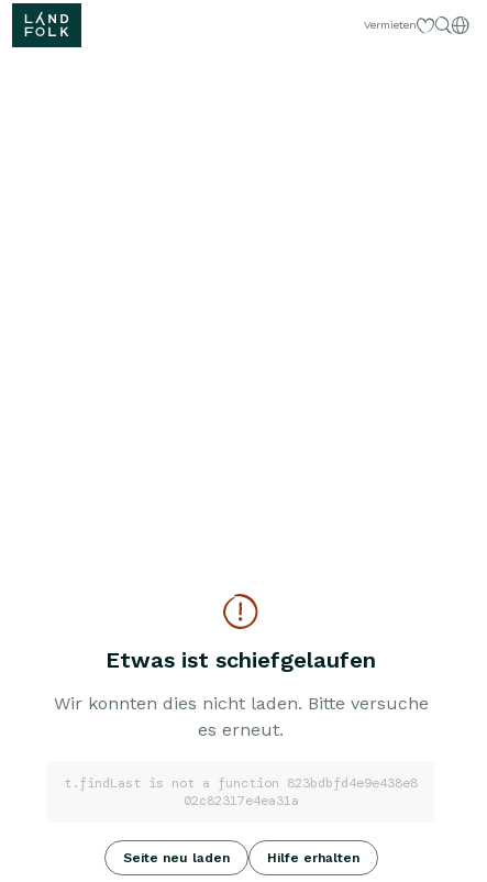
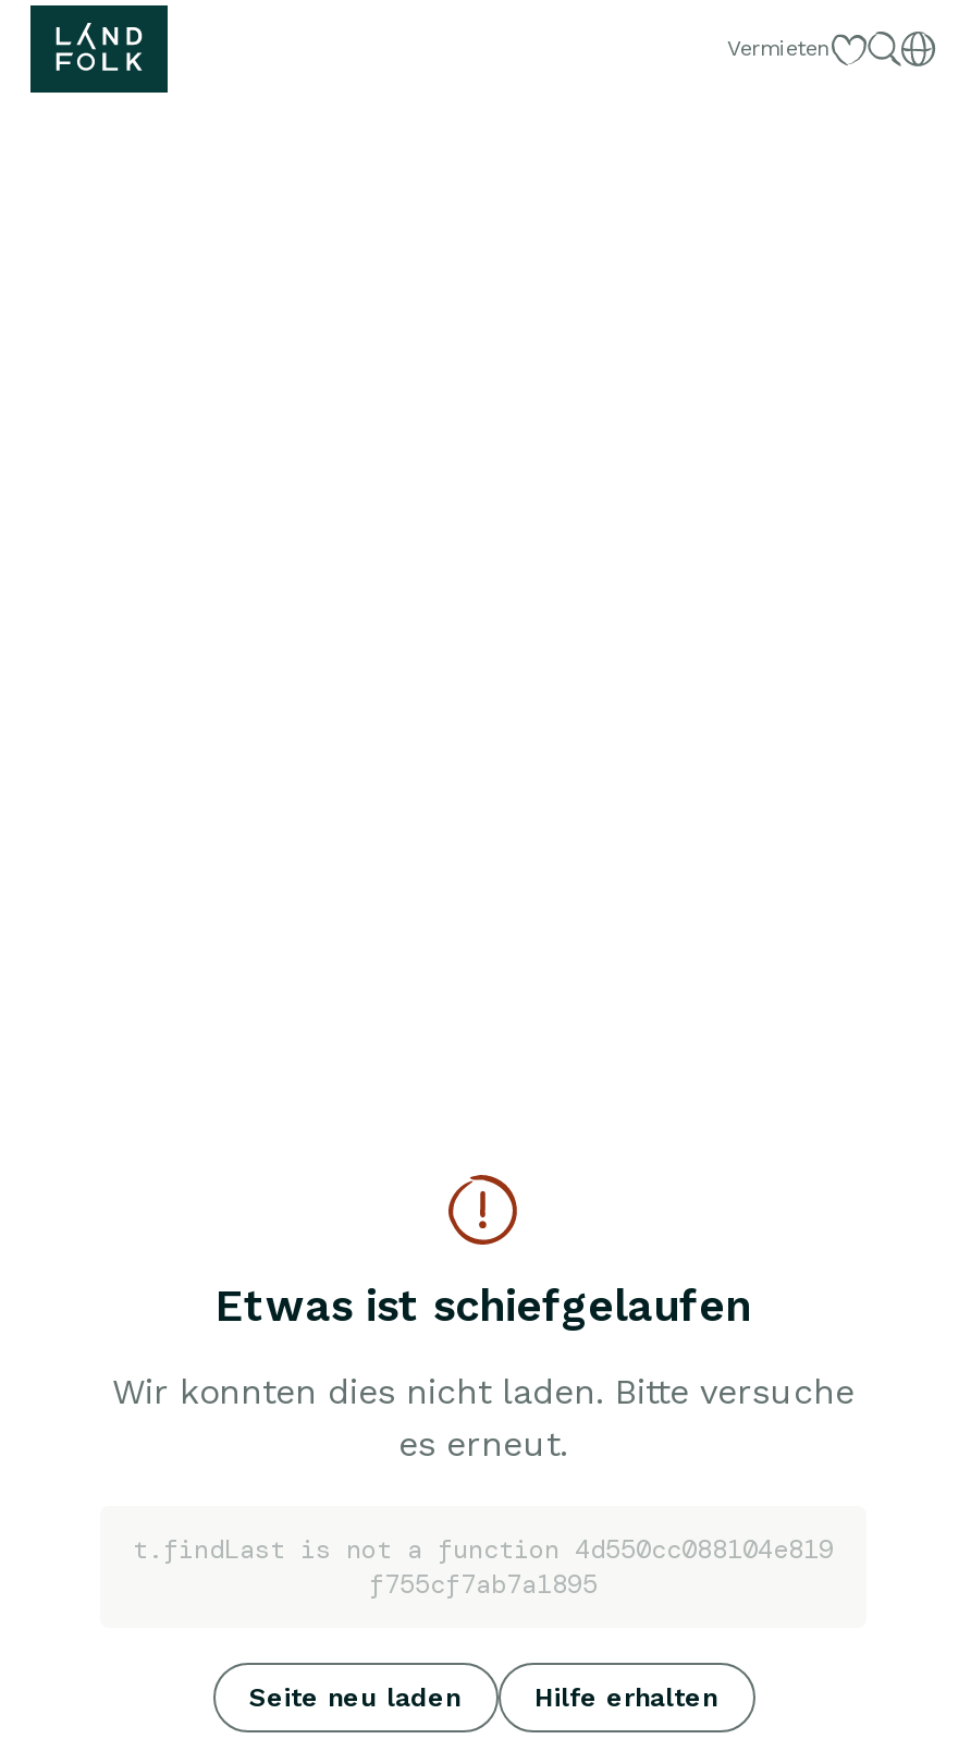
- t.findLast is not a function 823bdbfd4e9e438e8
- 02c82317e4ea31a
+ t.findLast is not a function 4d550cc088104e819
+ f755cf7ab7a1895
